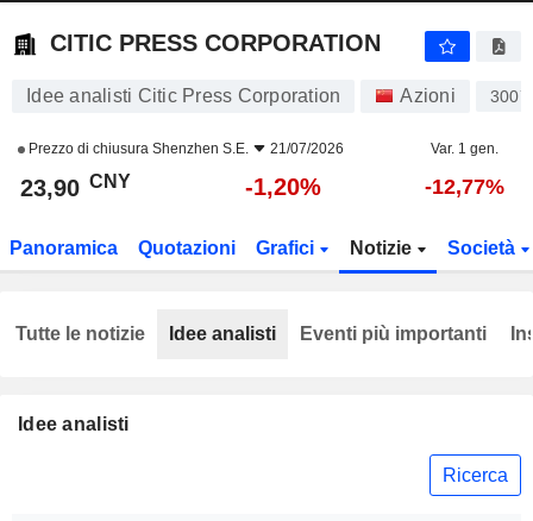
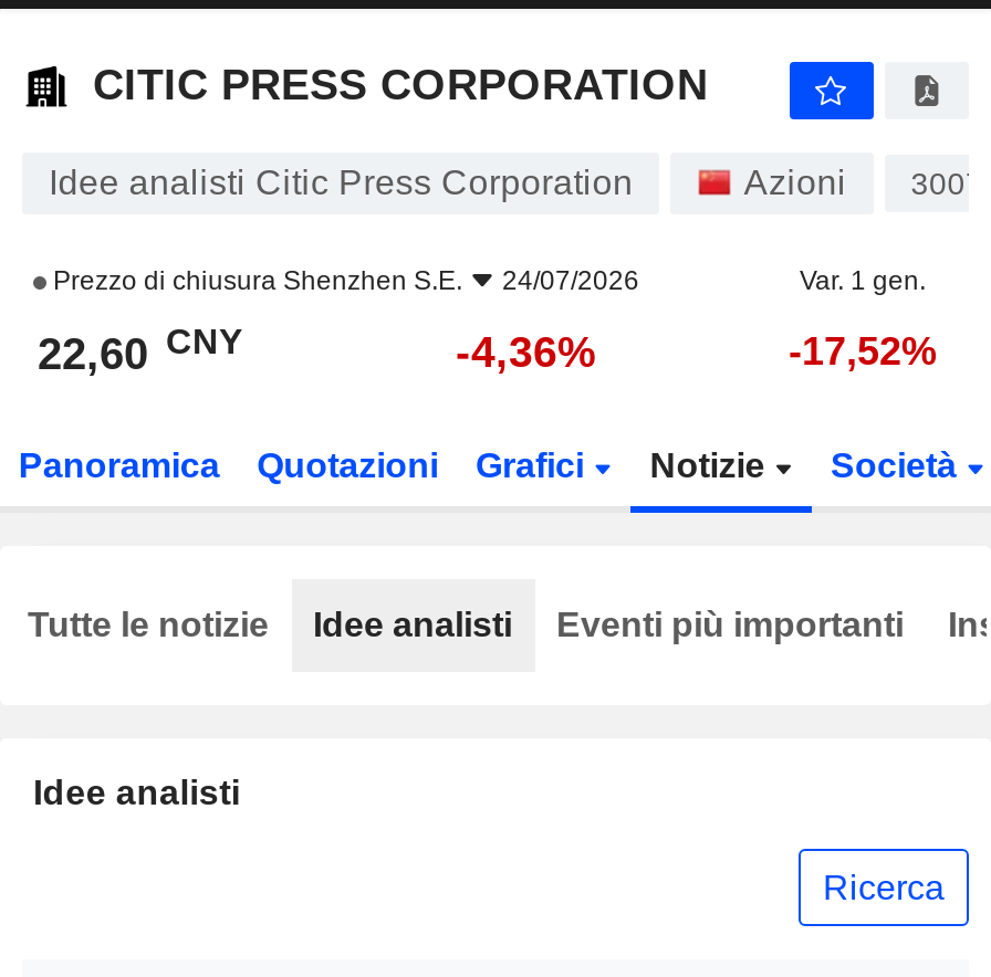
- Prezzo di chiusura Shenzhen S.E. 21/07/2026
+ Prezzo di chiusura Shenzhen S.E. 24/07/2026

- 23,90 CNY
+ 22,60 CNY

- -1,20%
+ -4,36%

- -12,77%
+ -17,52%
